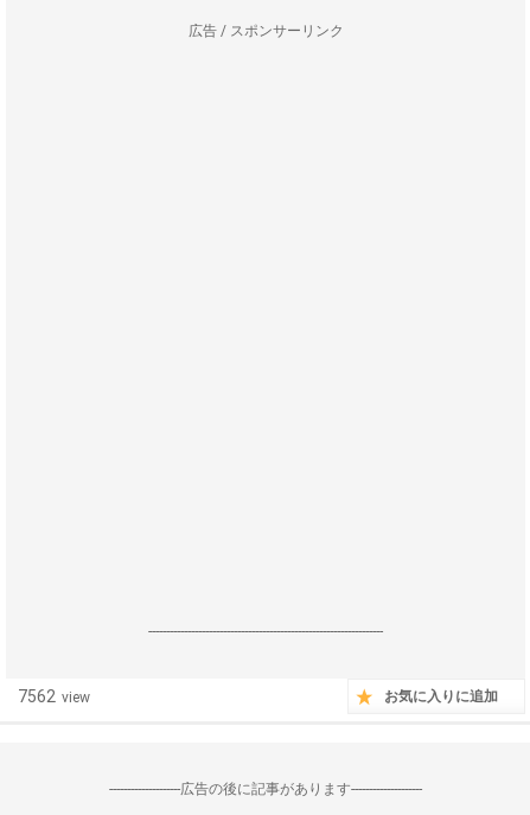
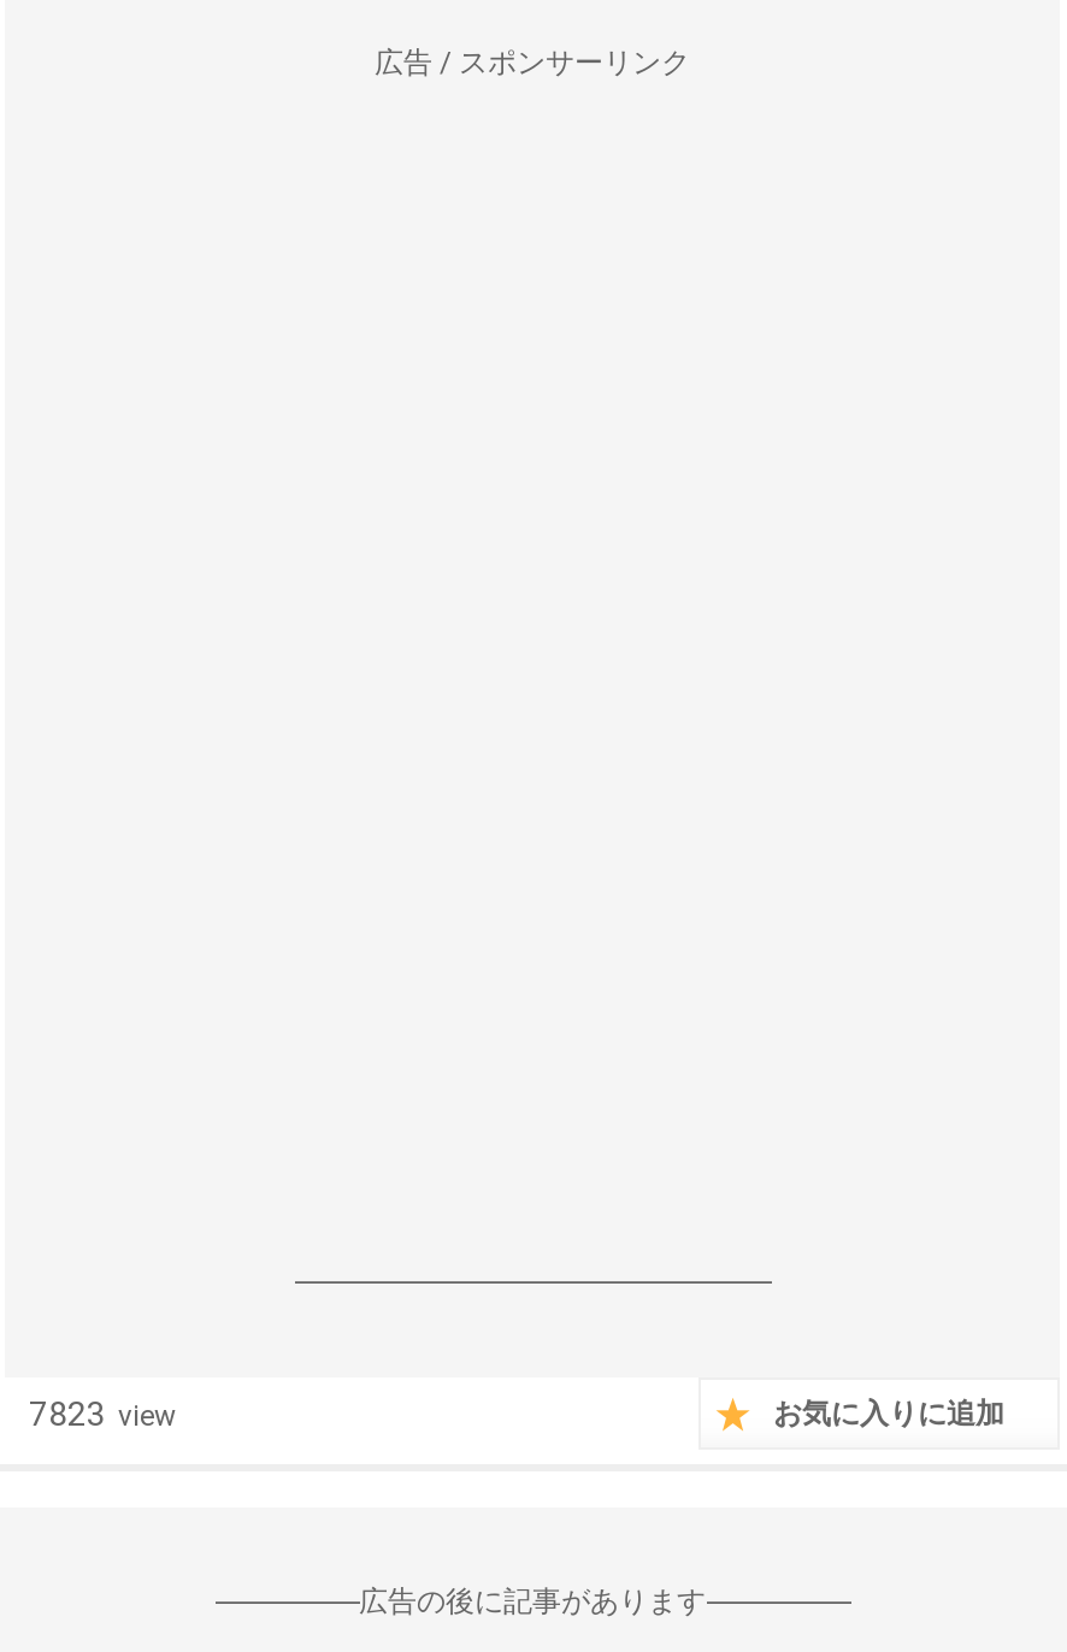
- 7562 view
+ 7823 view
